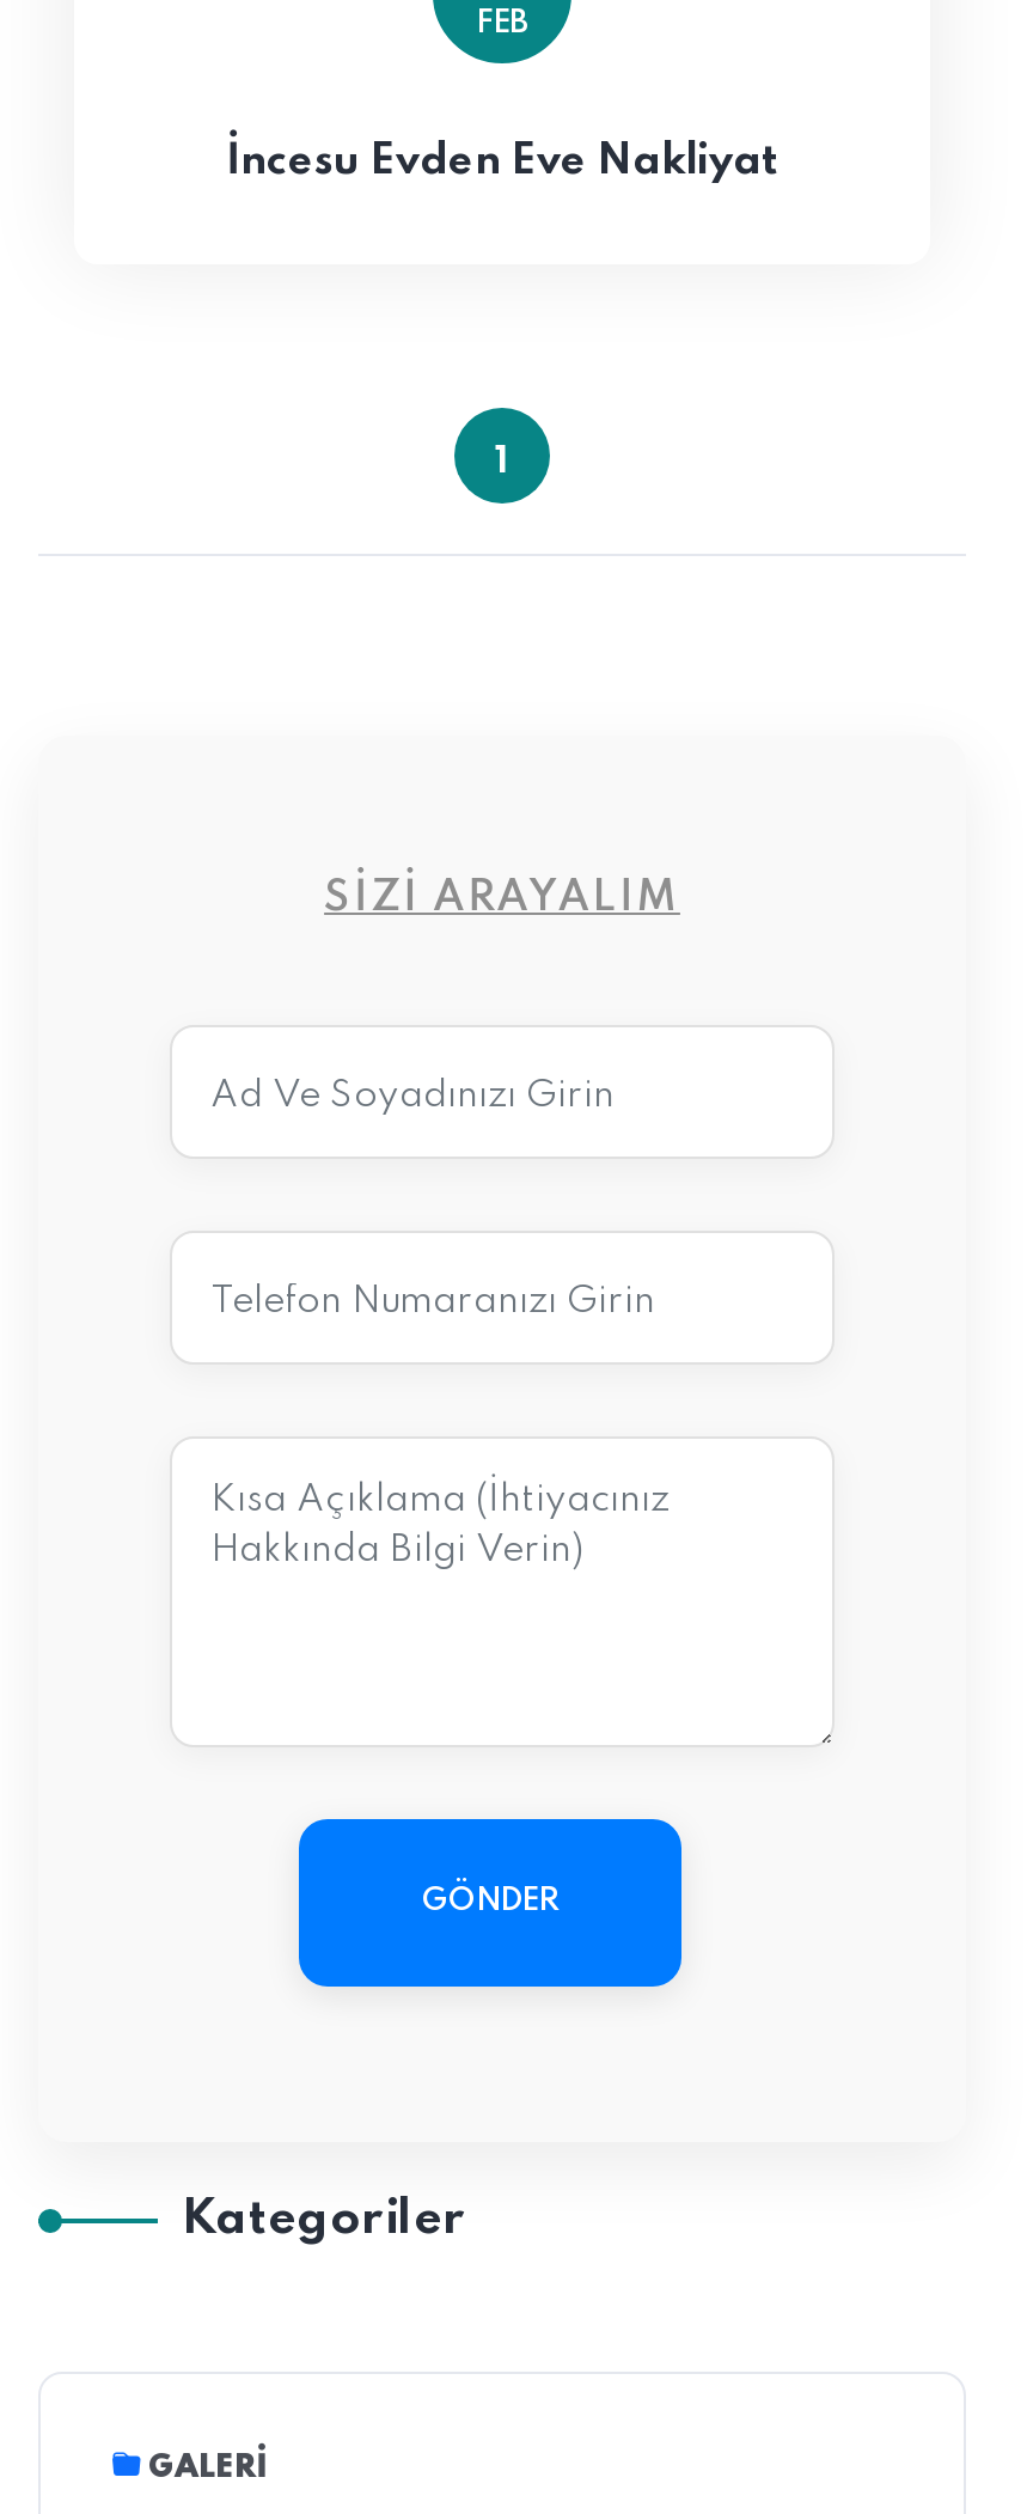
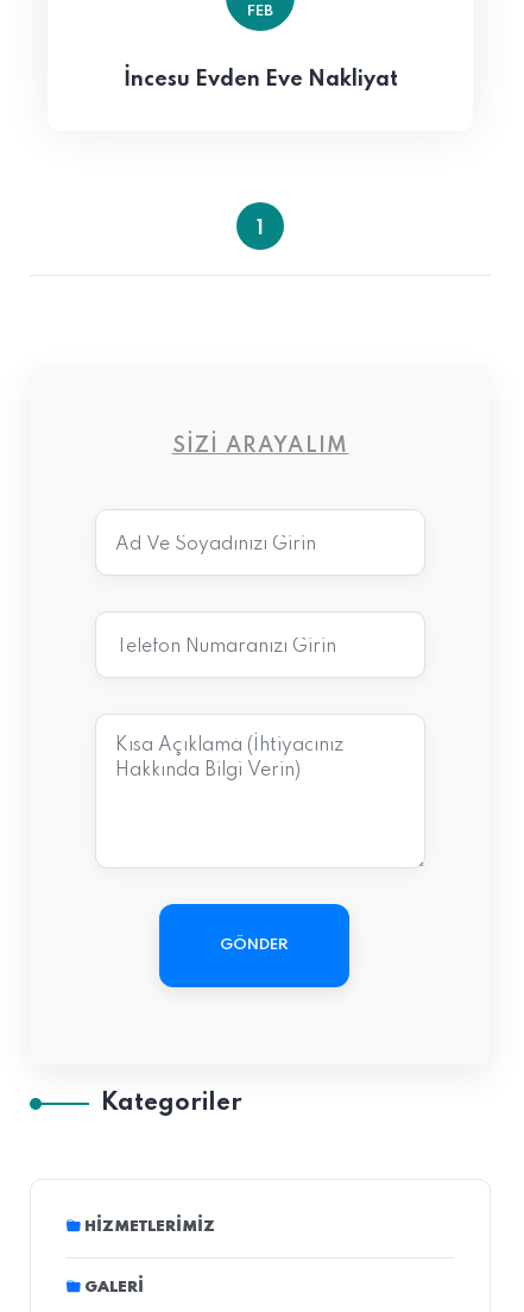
+ HIZMETLERIMIZ
